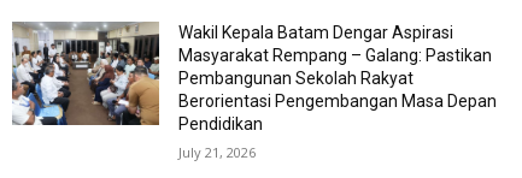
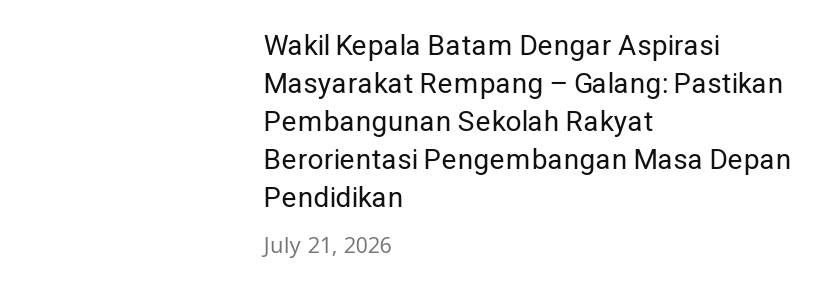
- [image]
